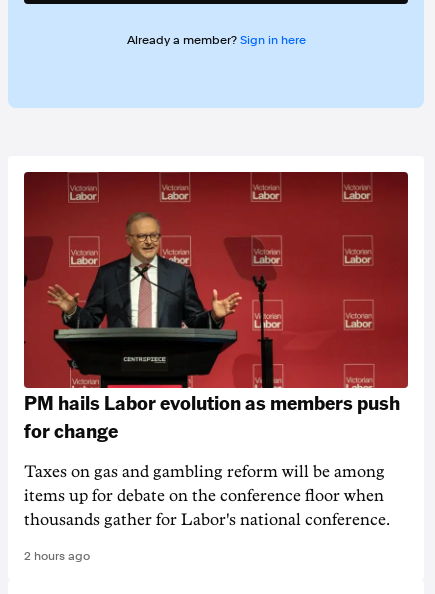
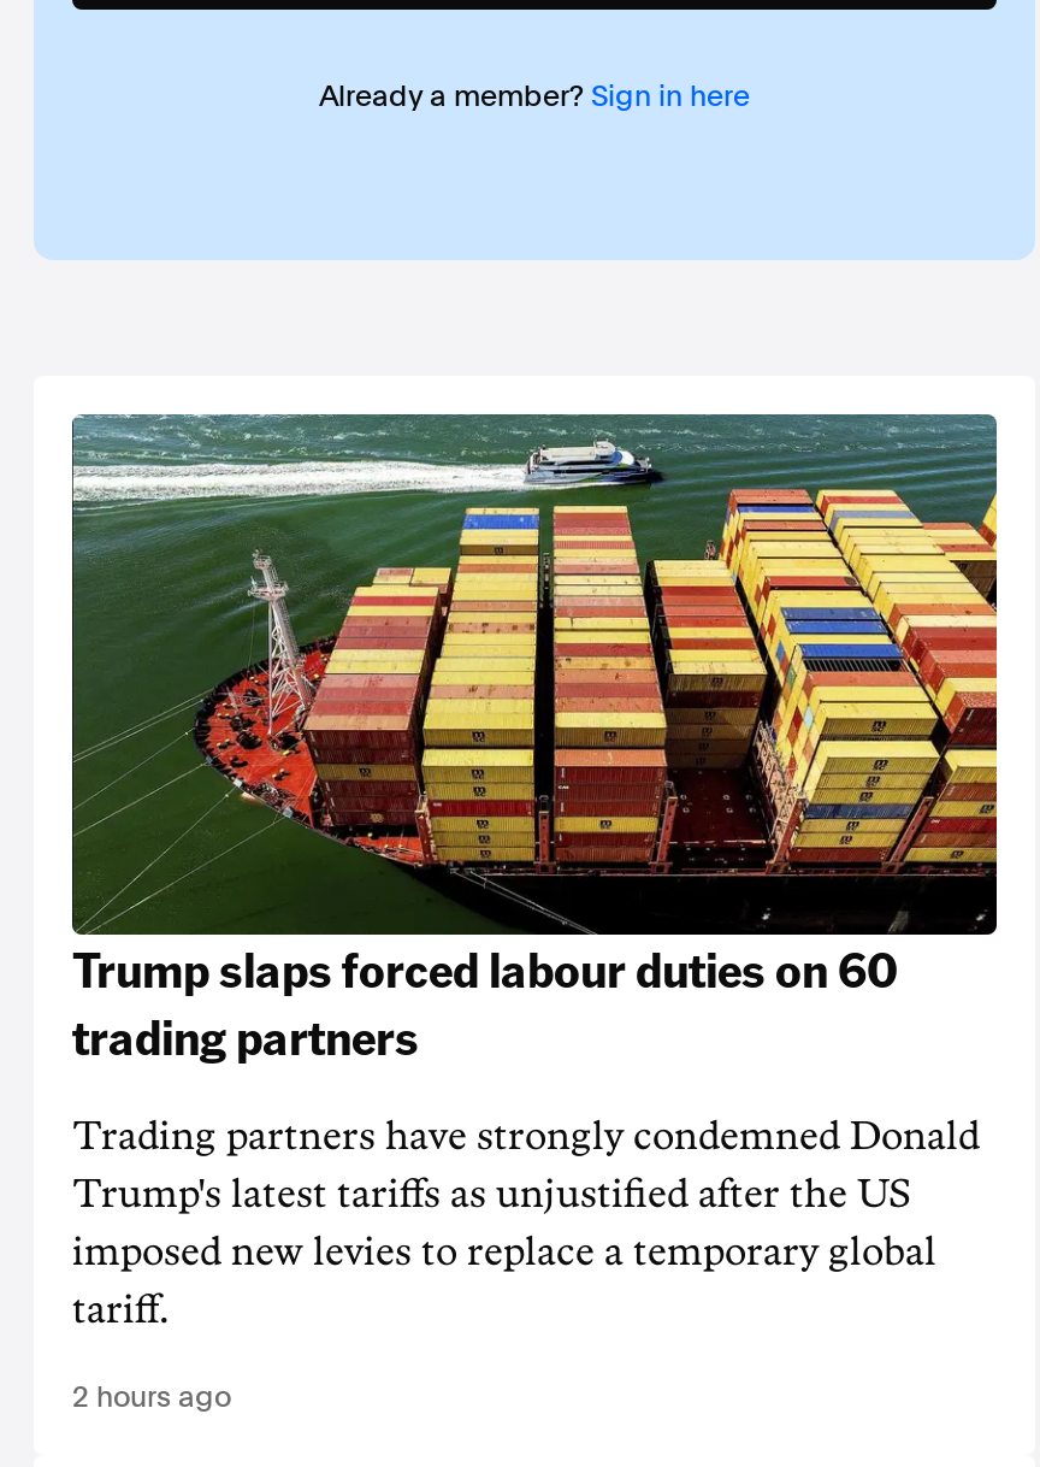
- [image]
- PM hails Labor evolution as members push
- for change
- Taxes on gas and gambling reform will be among
- items up for debate on the conference floor when
- thousands gather for Labor's national conference.
+ [image]
+ Trump slaps forced labour duties on 60
+ trading partners
+ Trading partners have strongly condemned Donald
+ Trump's latest tariffs as unjustified after the US
+ imposed new levies to replace a temporary global
+ tariff.
